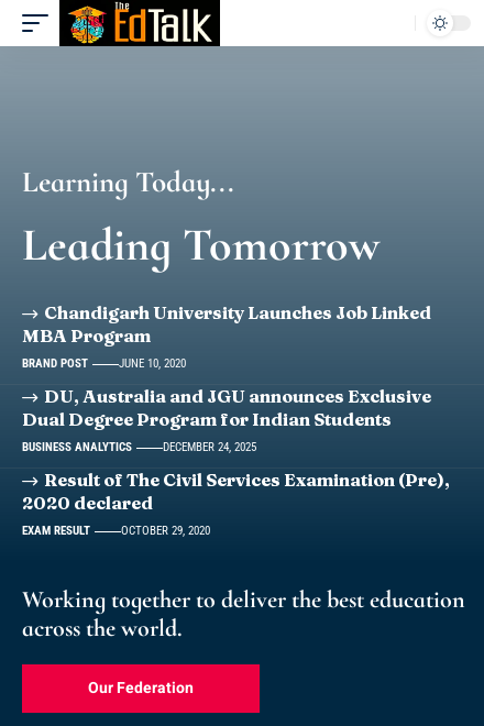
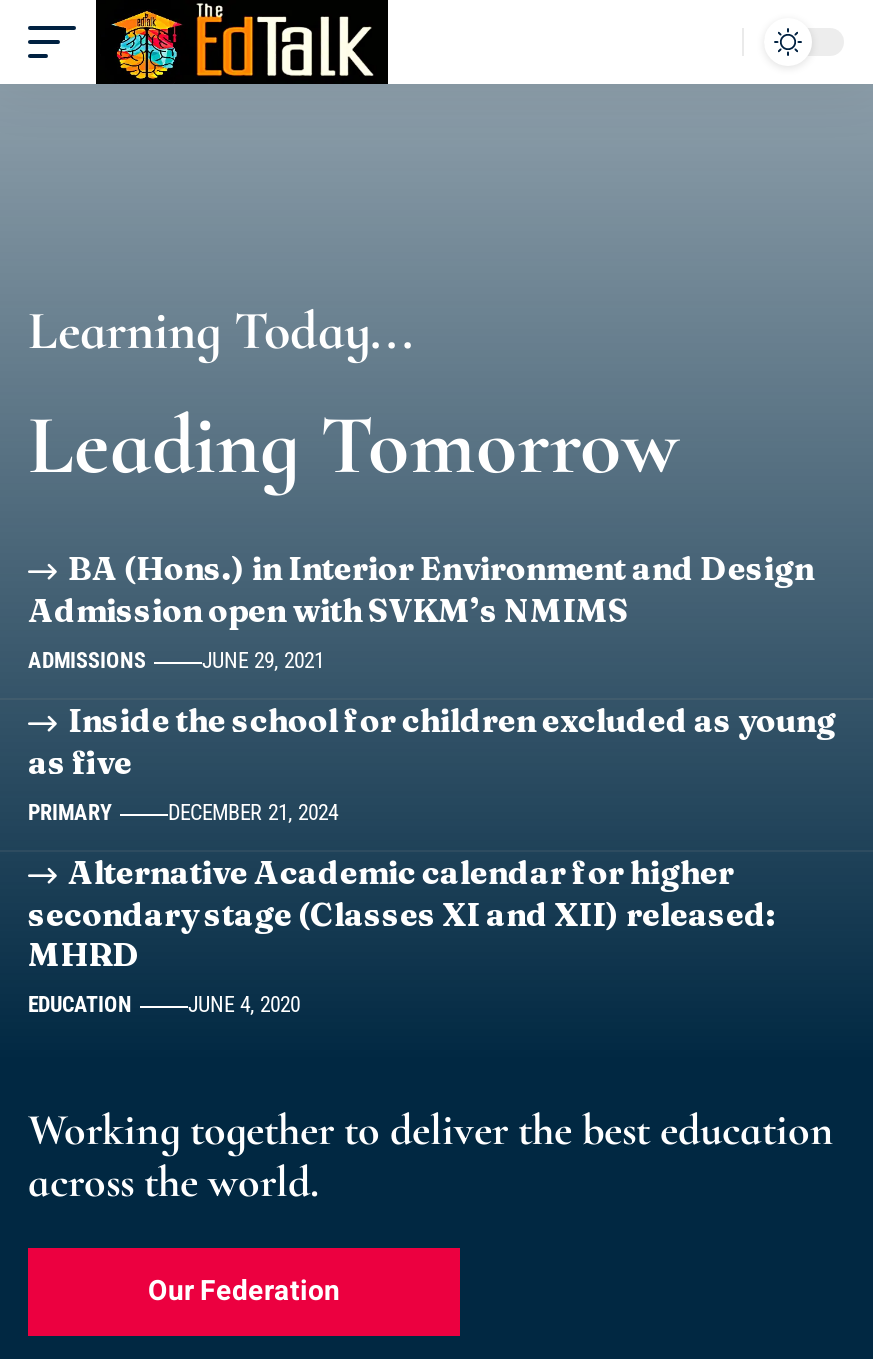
- Chandigarh University Launches Job Linked
- MBA Program
- BRAND POST
- JUNE 10, 2020
+ BA (Hons.) in Interior Environment and Design
+ Admission open with SVKM’s NMIMS
+ ADMISSIONS
+ JUNE 29, 2021

- DU, Australia and JGU announces Exclusive
- Dual Degree Program for Indian Students
- BUSINESS ANALYTICS
- DECEMBER 24, 2025
+ Inside the school for children excluded as young
+ as five
+ PRIMARY
+ DECEMBER 21, 2024

- Result of The Civil Services Examination (Pre),
- 2020 declared
- EXAM RESULT
- OCTOBER 29, 2020
+ Alternative Academic calendar for higher
+ secondary stage (Classes XI and XII) released:
+ MHRD
+ EDUCATION
+ JUNE 4, 2020
